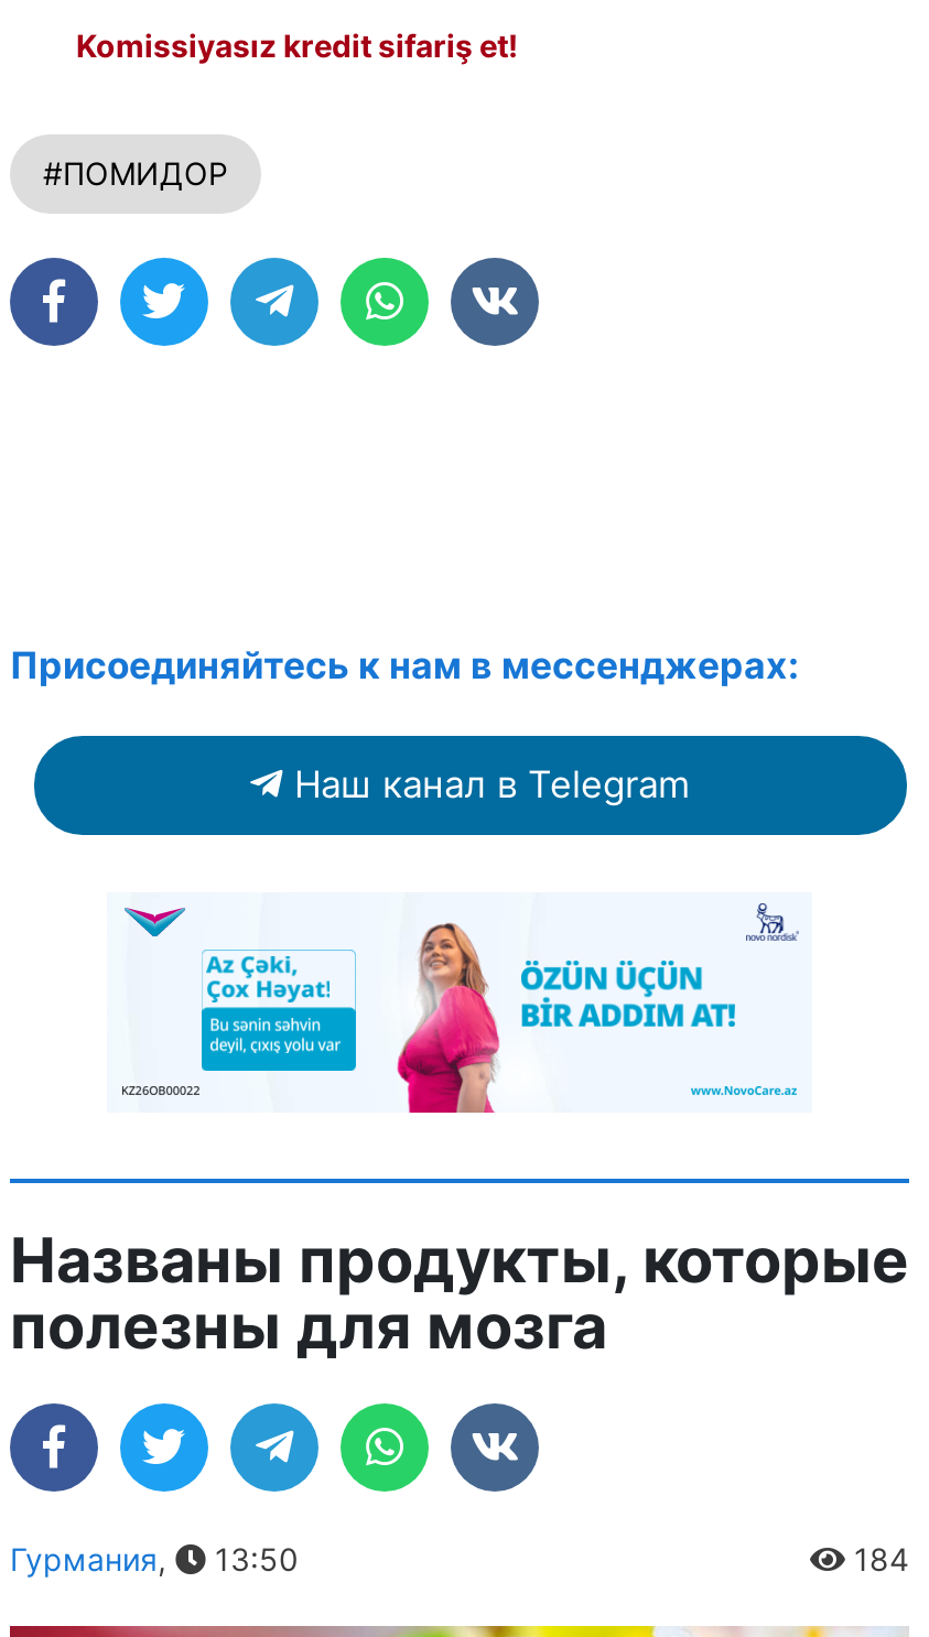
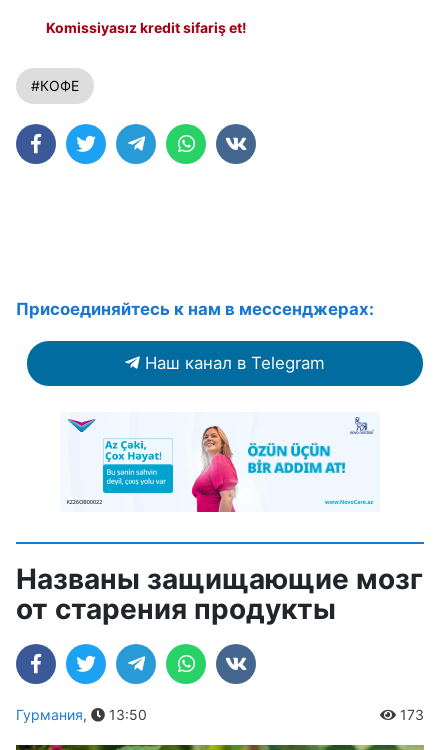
- #ПОМИДОР
+ #КОФЕ

- Названы продукты, которые
- полезны для мозга
+ Названы защищающие мозг
+ от старения продукты

- 184
+ 173
